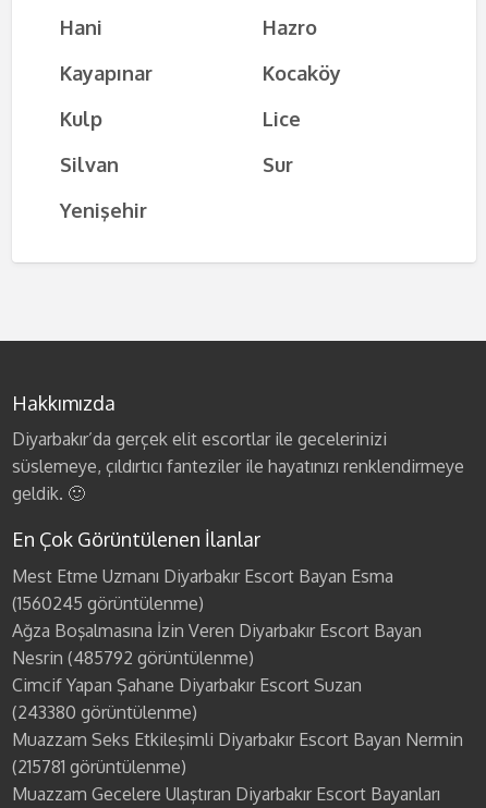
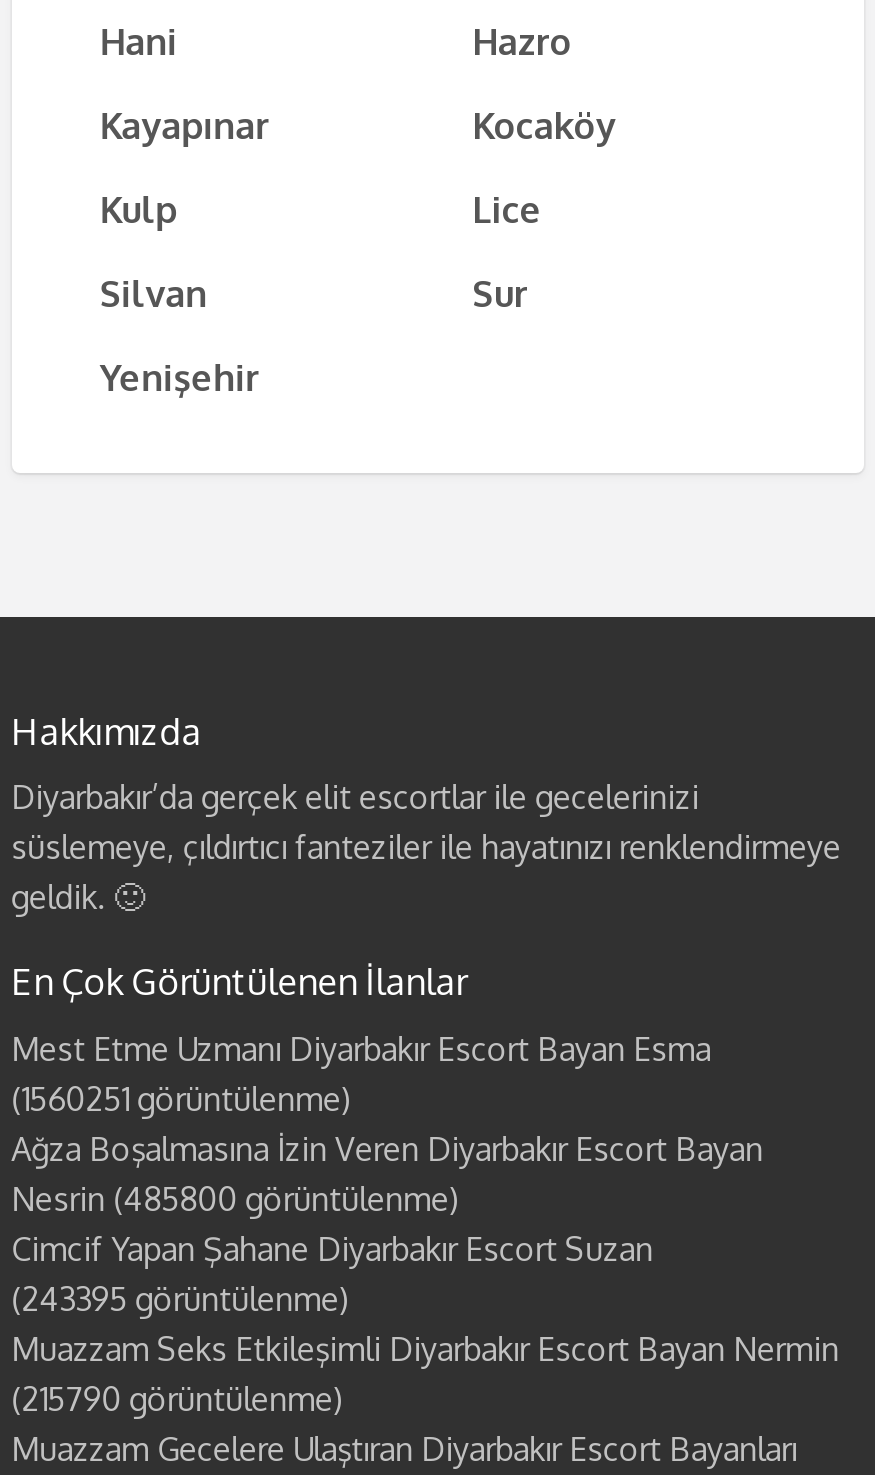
- (1560245 görüntülenme)
+ (1560251 görüntülenme)

- Nesrin (485792 görüntülenme)
+ Nesrin (485800 görüntülenme)

- (243380 görüntülenme)
+ (243395 görüntülenme)

- (215781 görüntülenme)
+ (215790 görüntülenme)
